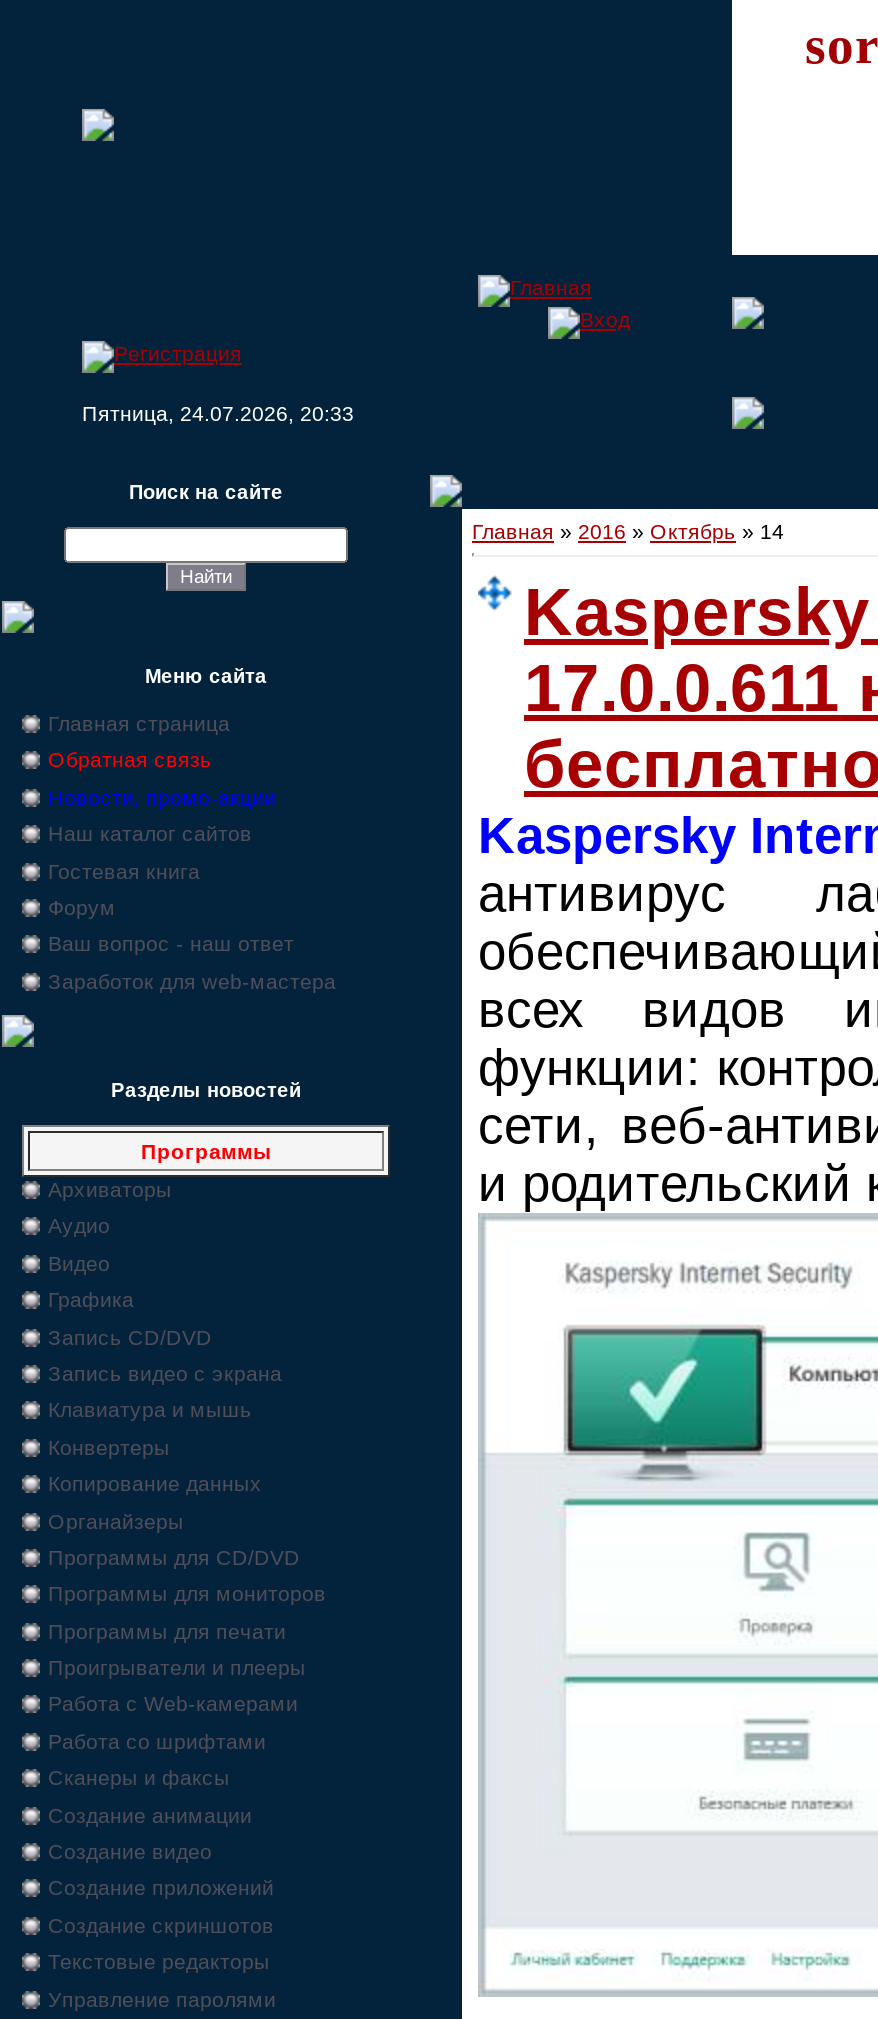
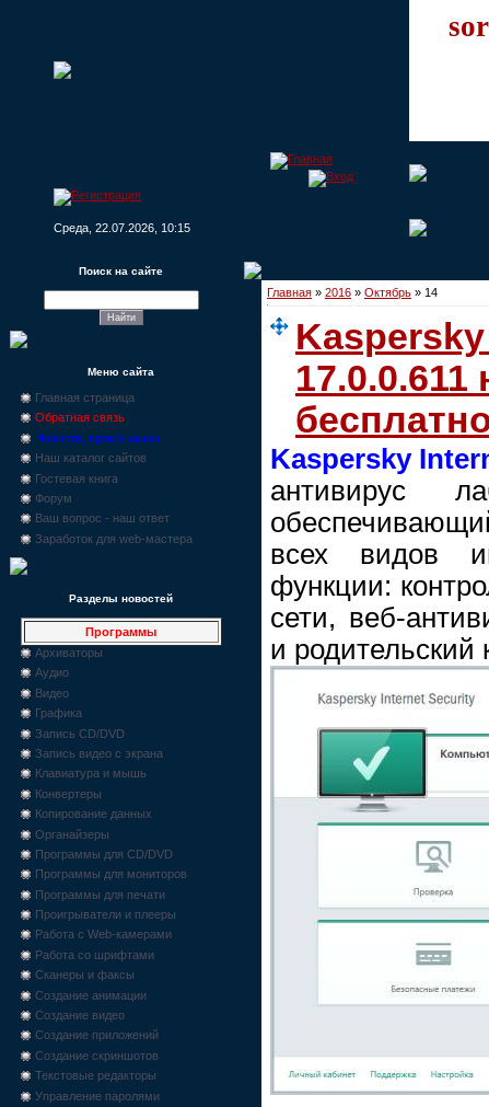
- Пятница, 24.07.2026, 20:33
+ Среда, 22.07.2026, 10:15
